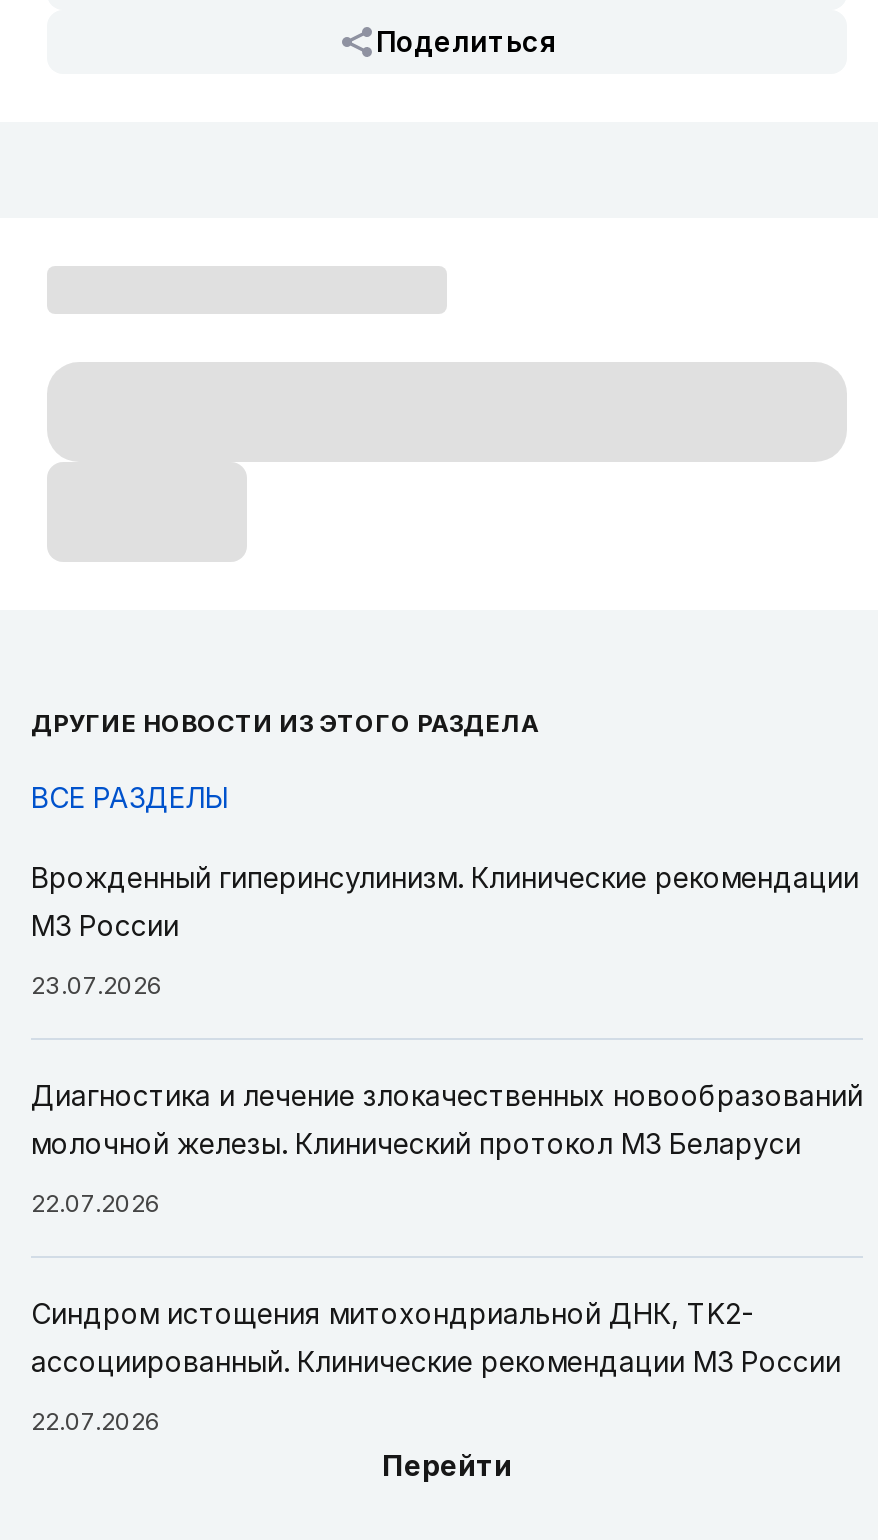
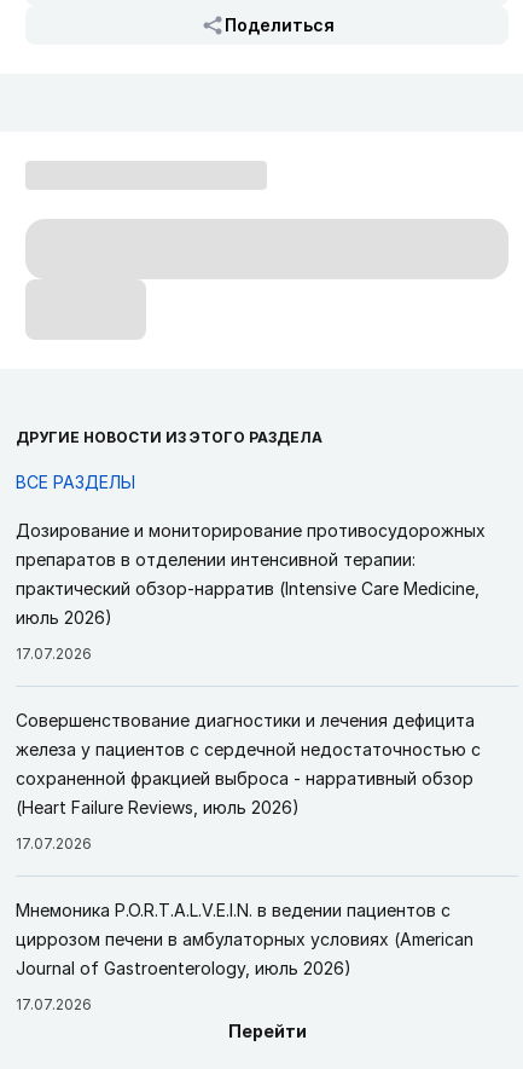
- Врожденный гиперинсулинизм. Клинические рекомендации
- МЗ России
+ Дозирование и мониторирование противосудорожных
+ препаратов в отделении интенсивной терапии:
+ практический обзор-нарратив (Intensive Care Medicine,
+ июль 2026)

- 23.07.2026
+ 17.07.2026

- Диагностика и лечение злокачественных новообразований
- молочной железы. Клинический протокол МЗ Беларуси
+ Совершенствование диагностики и лечения дефицита
+ железа у пациентов с сердечной недостаточностью с
+ сохраненной фракцией выброса - нарративный обзор
+ (Heart Failure Reviews, июль 2026)

- 22.07.2026
+ 17.07.2026

- Синдром истощения митохондриальной ДНК, TK2-
- ассоциированный. Клинические рекомендации МЗ России
+ Мнемоника P.O.R.T.A.L.V.E.I.N. в ведении пациентов с
+ циррозом печени в амбулаторных условиях (American
+ Journal of Gastroenterology, июль 2026)

- 22.07.2026
+ 17.07.2026
